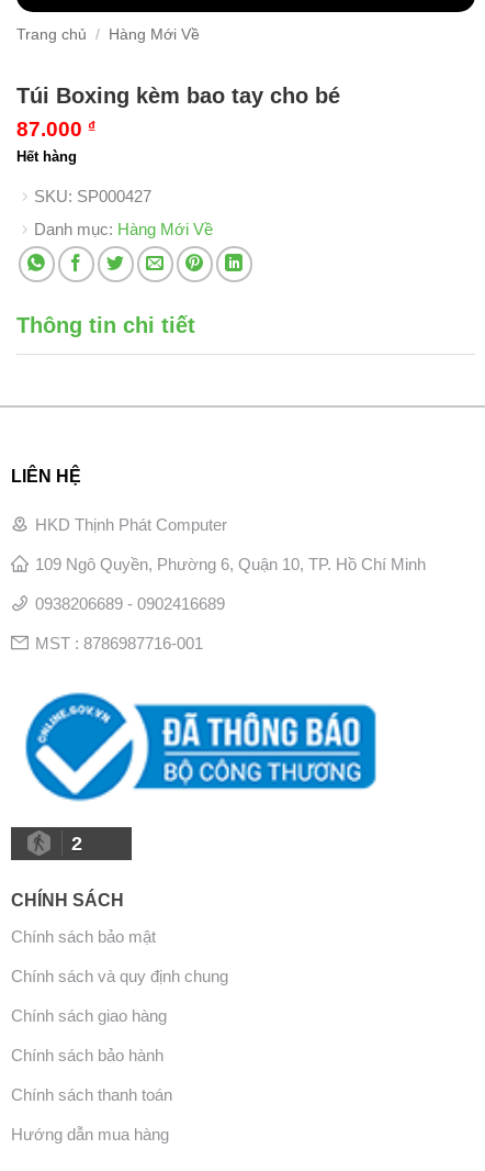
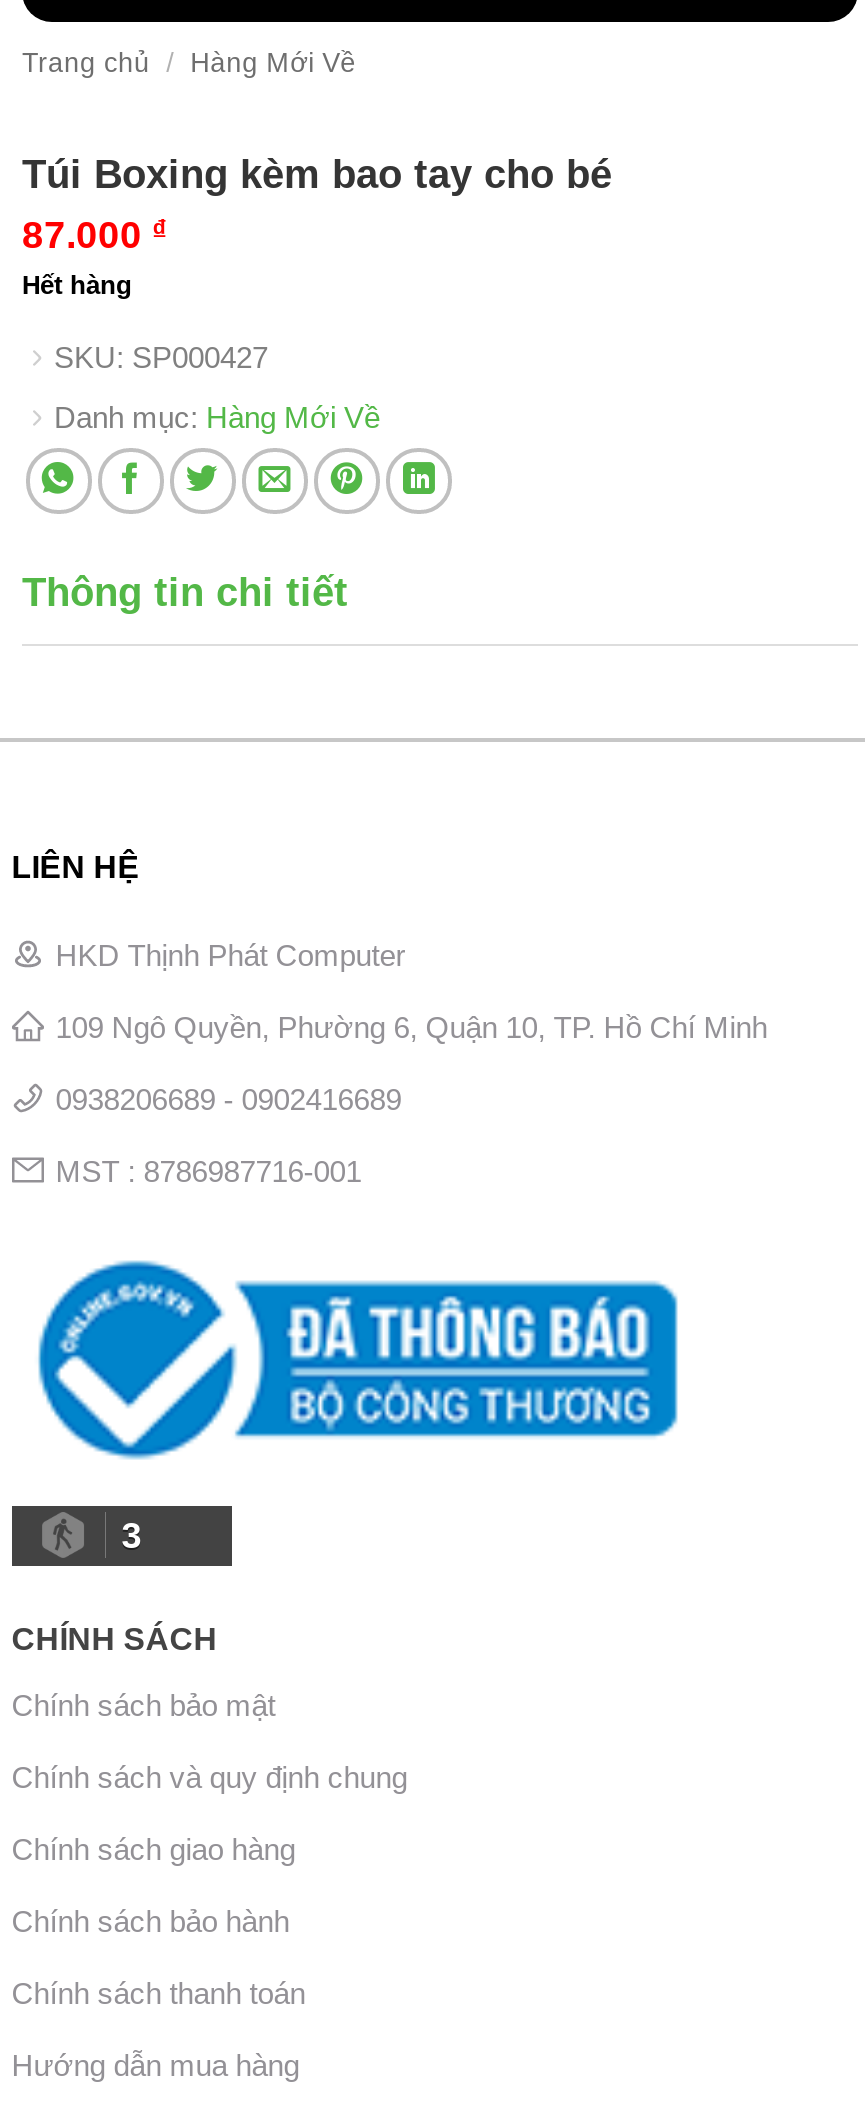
- 2
+ 3
